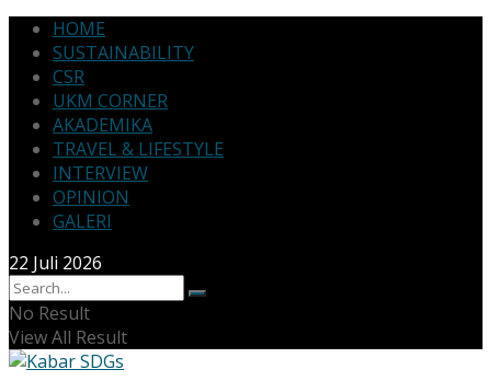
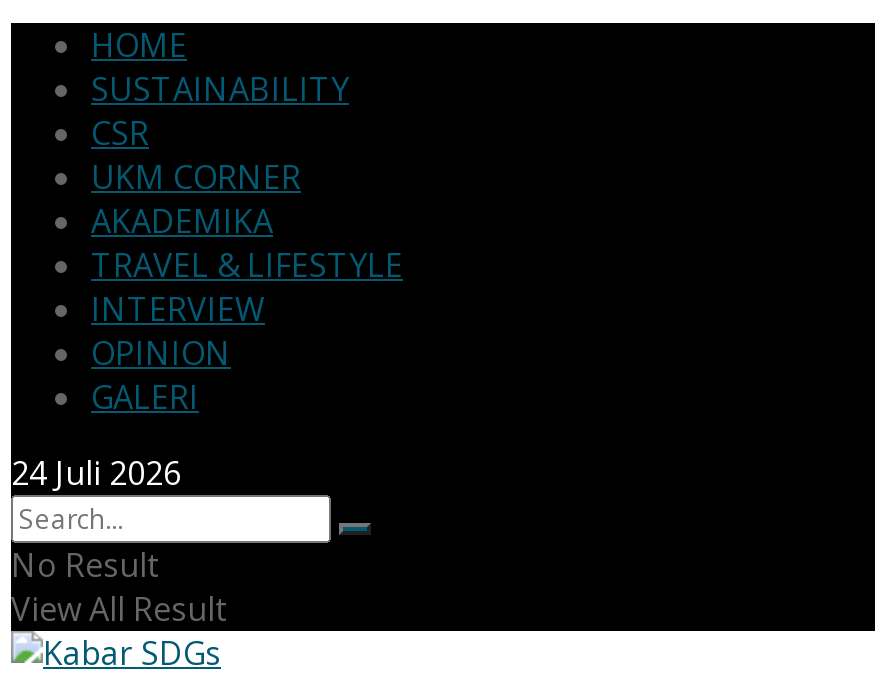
- 22 Juli 2026
+ 24 Juli 2026
